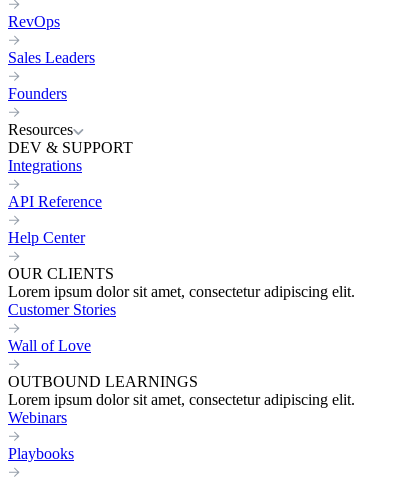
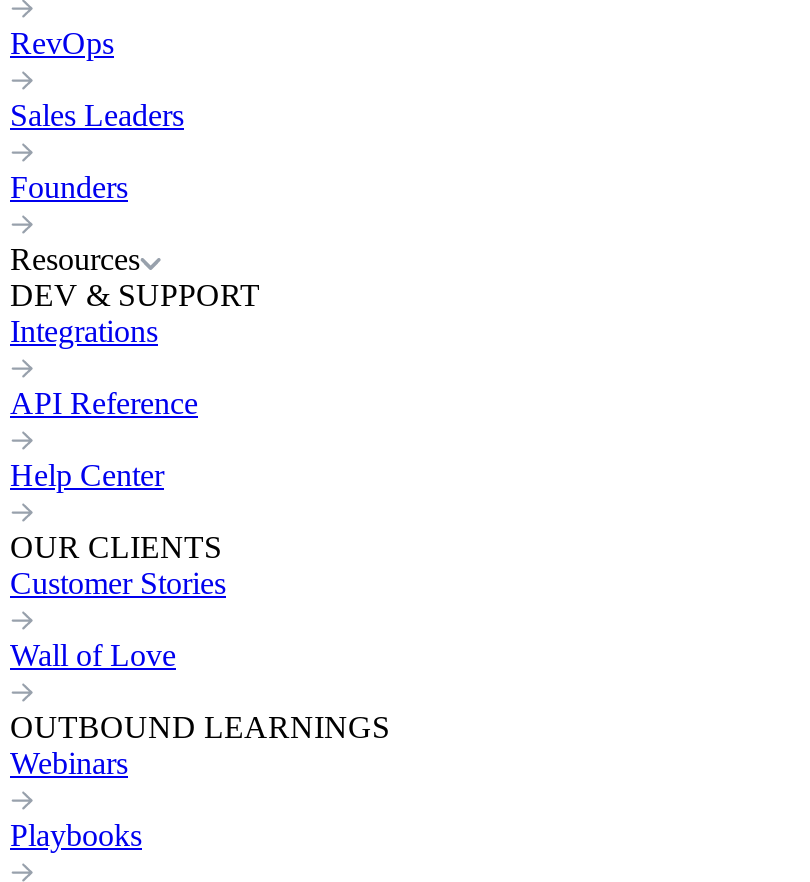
- Lorem ipsum dolor sit amet, consectetur adipiscing elit.

- Lorem ipsum dolor sit amet, consectetur adipiscing elit.
